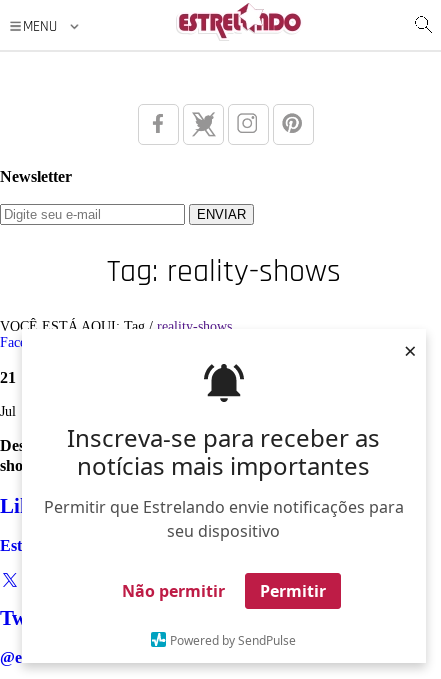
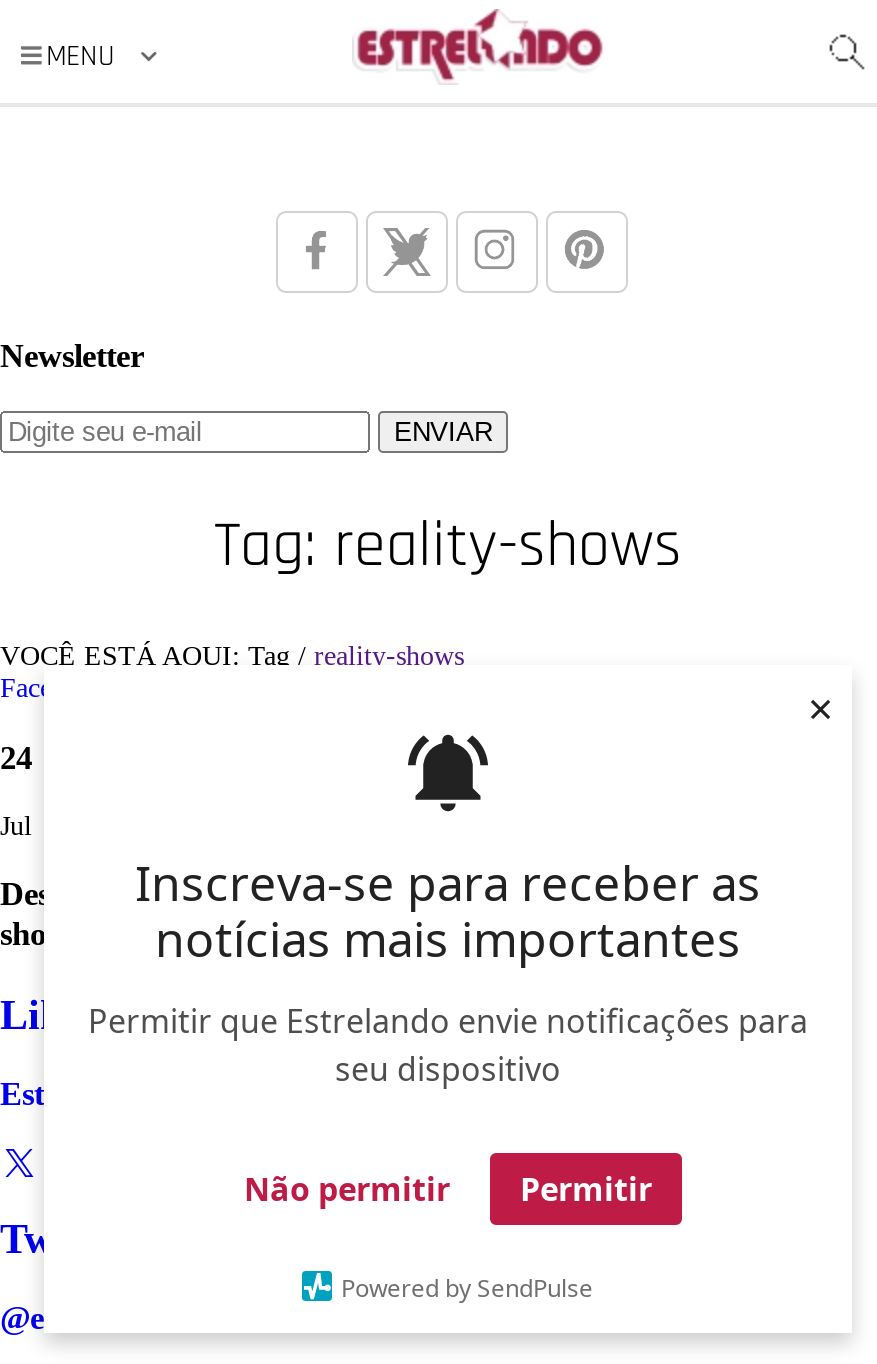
- 21
+ 24
